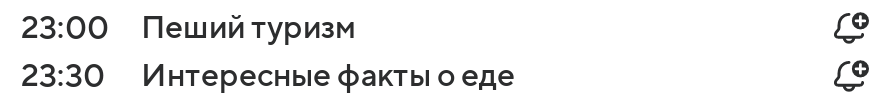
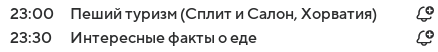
- Пеший туризм
+ Пеший туризм (Сплит и Салон, Хорватия)
